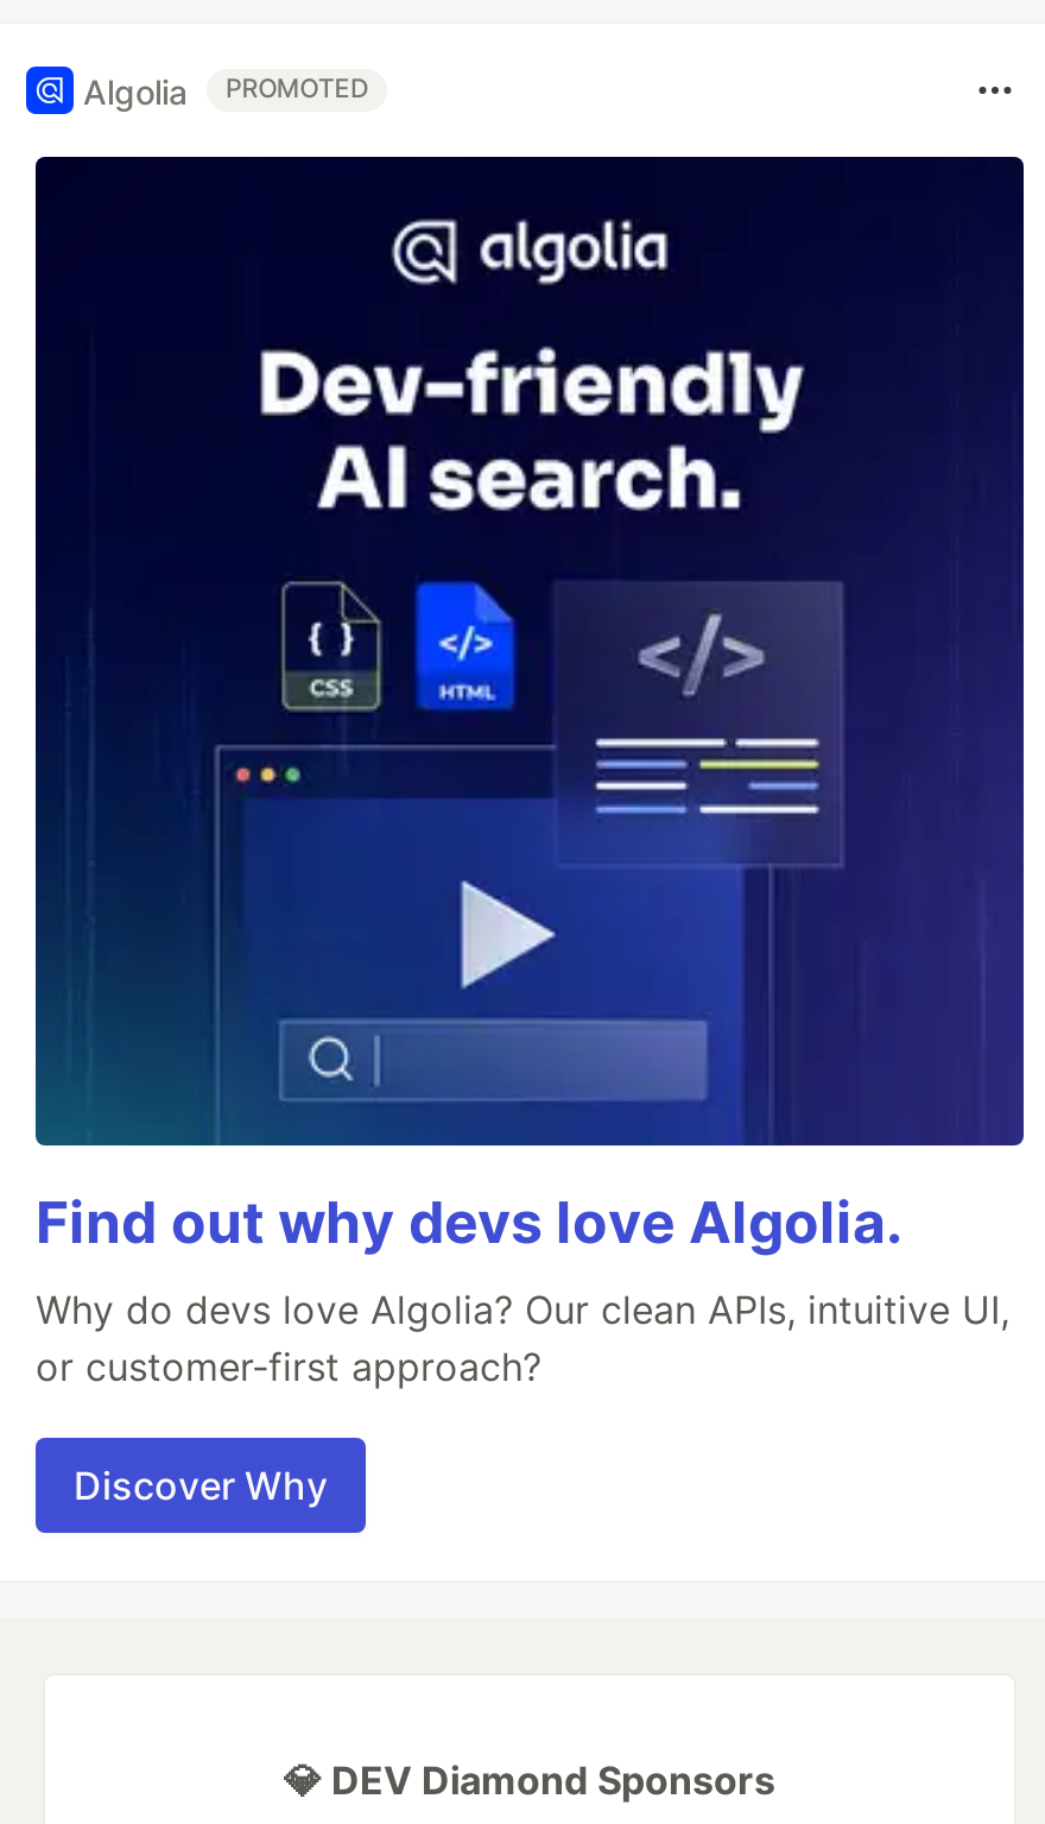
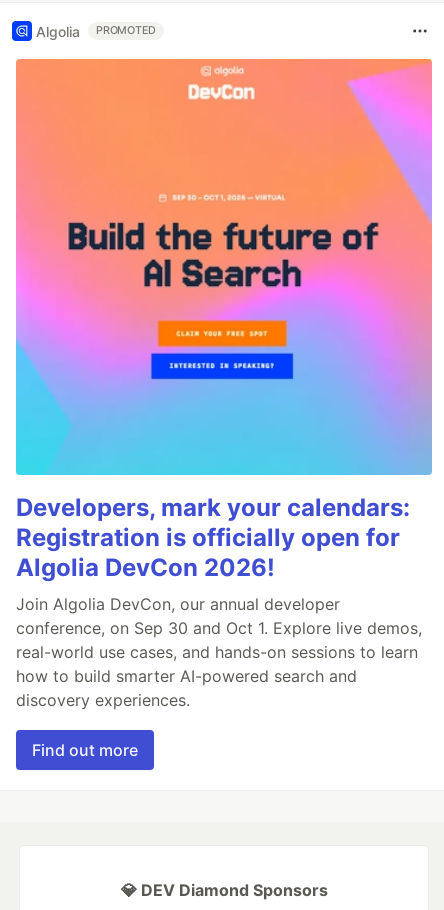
- [image]
- Find out why devs love Algolia.
- Why do devs love Algolia? Our clean APIs, intuitive UI,
- or customer-first approach?
- Discover Why
+ [image]
+ Developers, mark your calendars:
+ Registration is officially open for
+ Algolia DevCon 2026!
+ Join Algolia DevCon, our annual developer
+ conference, on Sep 30 and Oct 1. Explore live demos,
+ real-world use cases, and hands-on sessions to learn
+ how to build smarter AI-powered search and
+ discovery experiences.
+ Find out more
